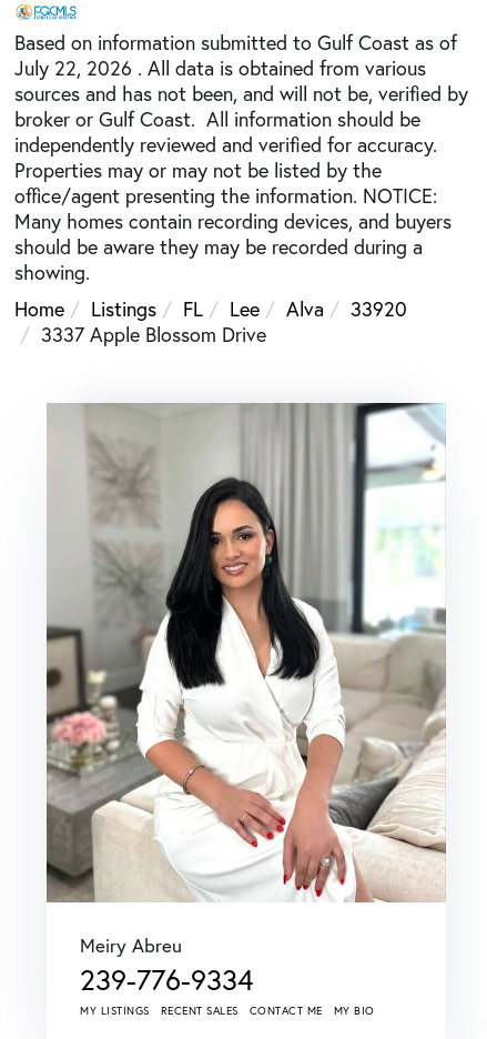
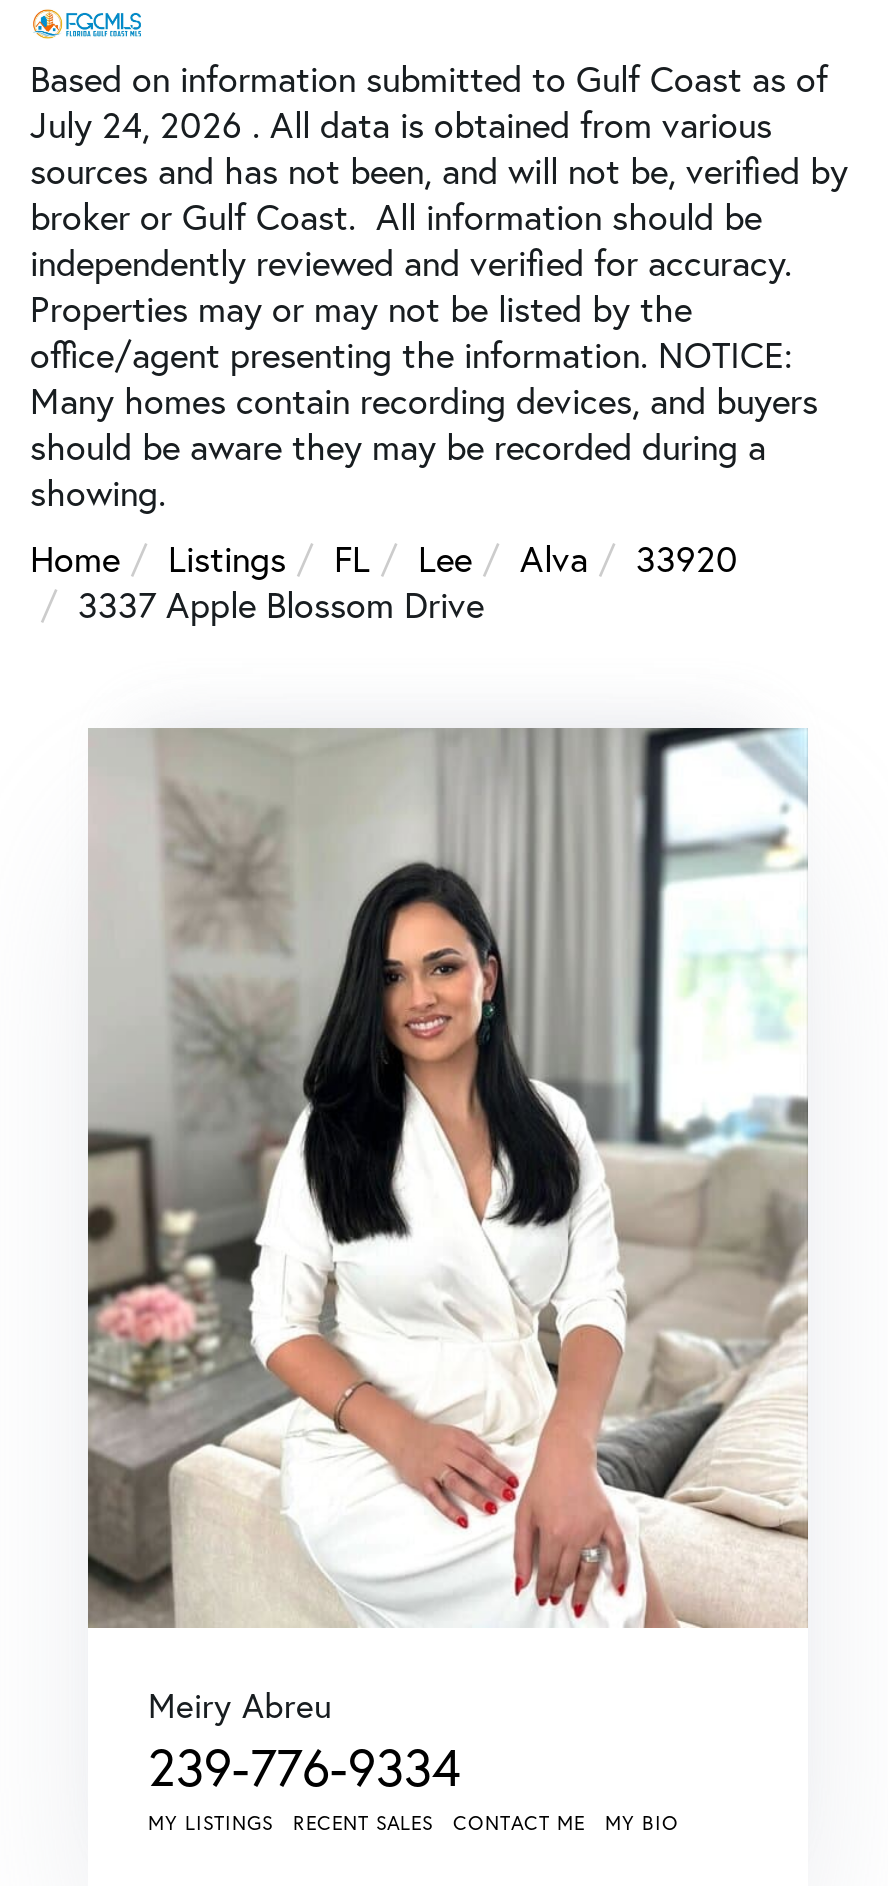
- July 22, 2026 . All data is obtained from various
+ July 24, 2026 . All data is obtained from various
